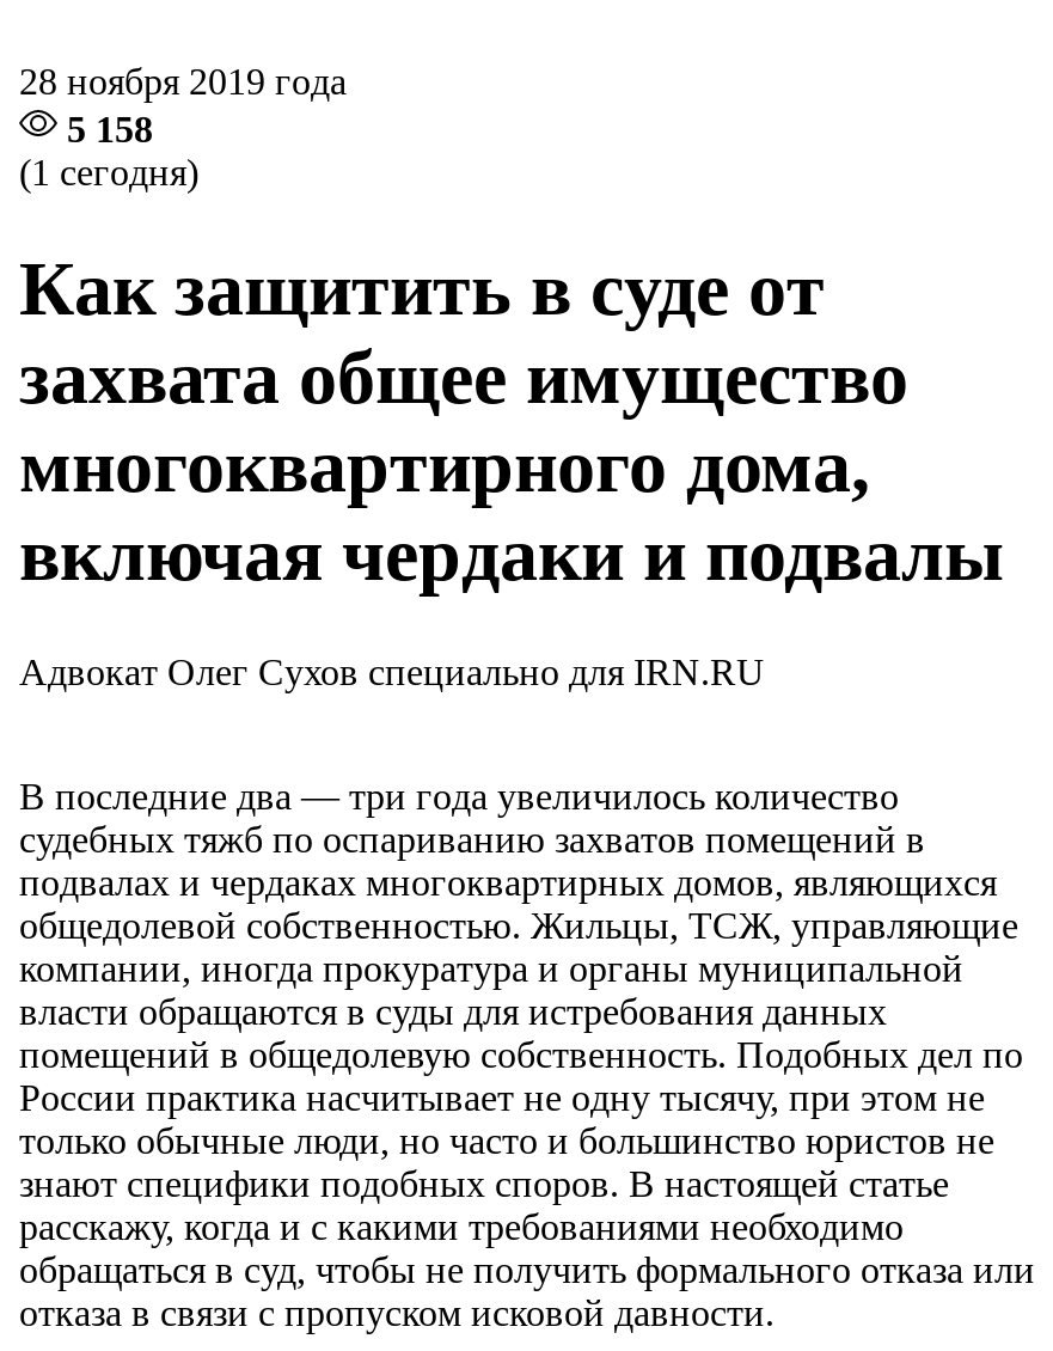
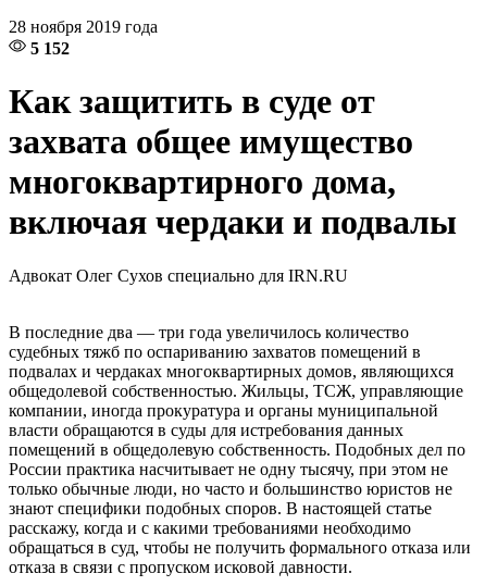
- 5 158
- (1 сегодня)
+ 5 152
